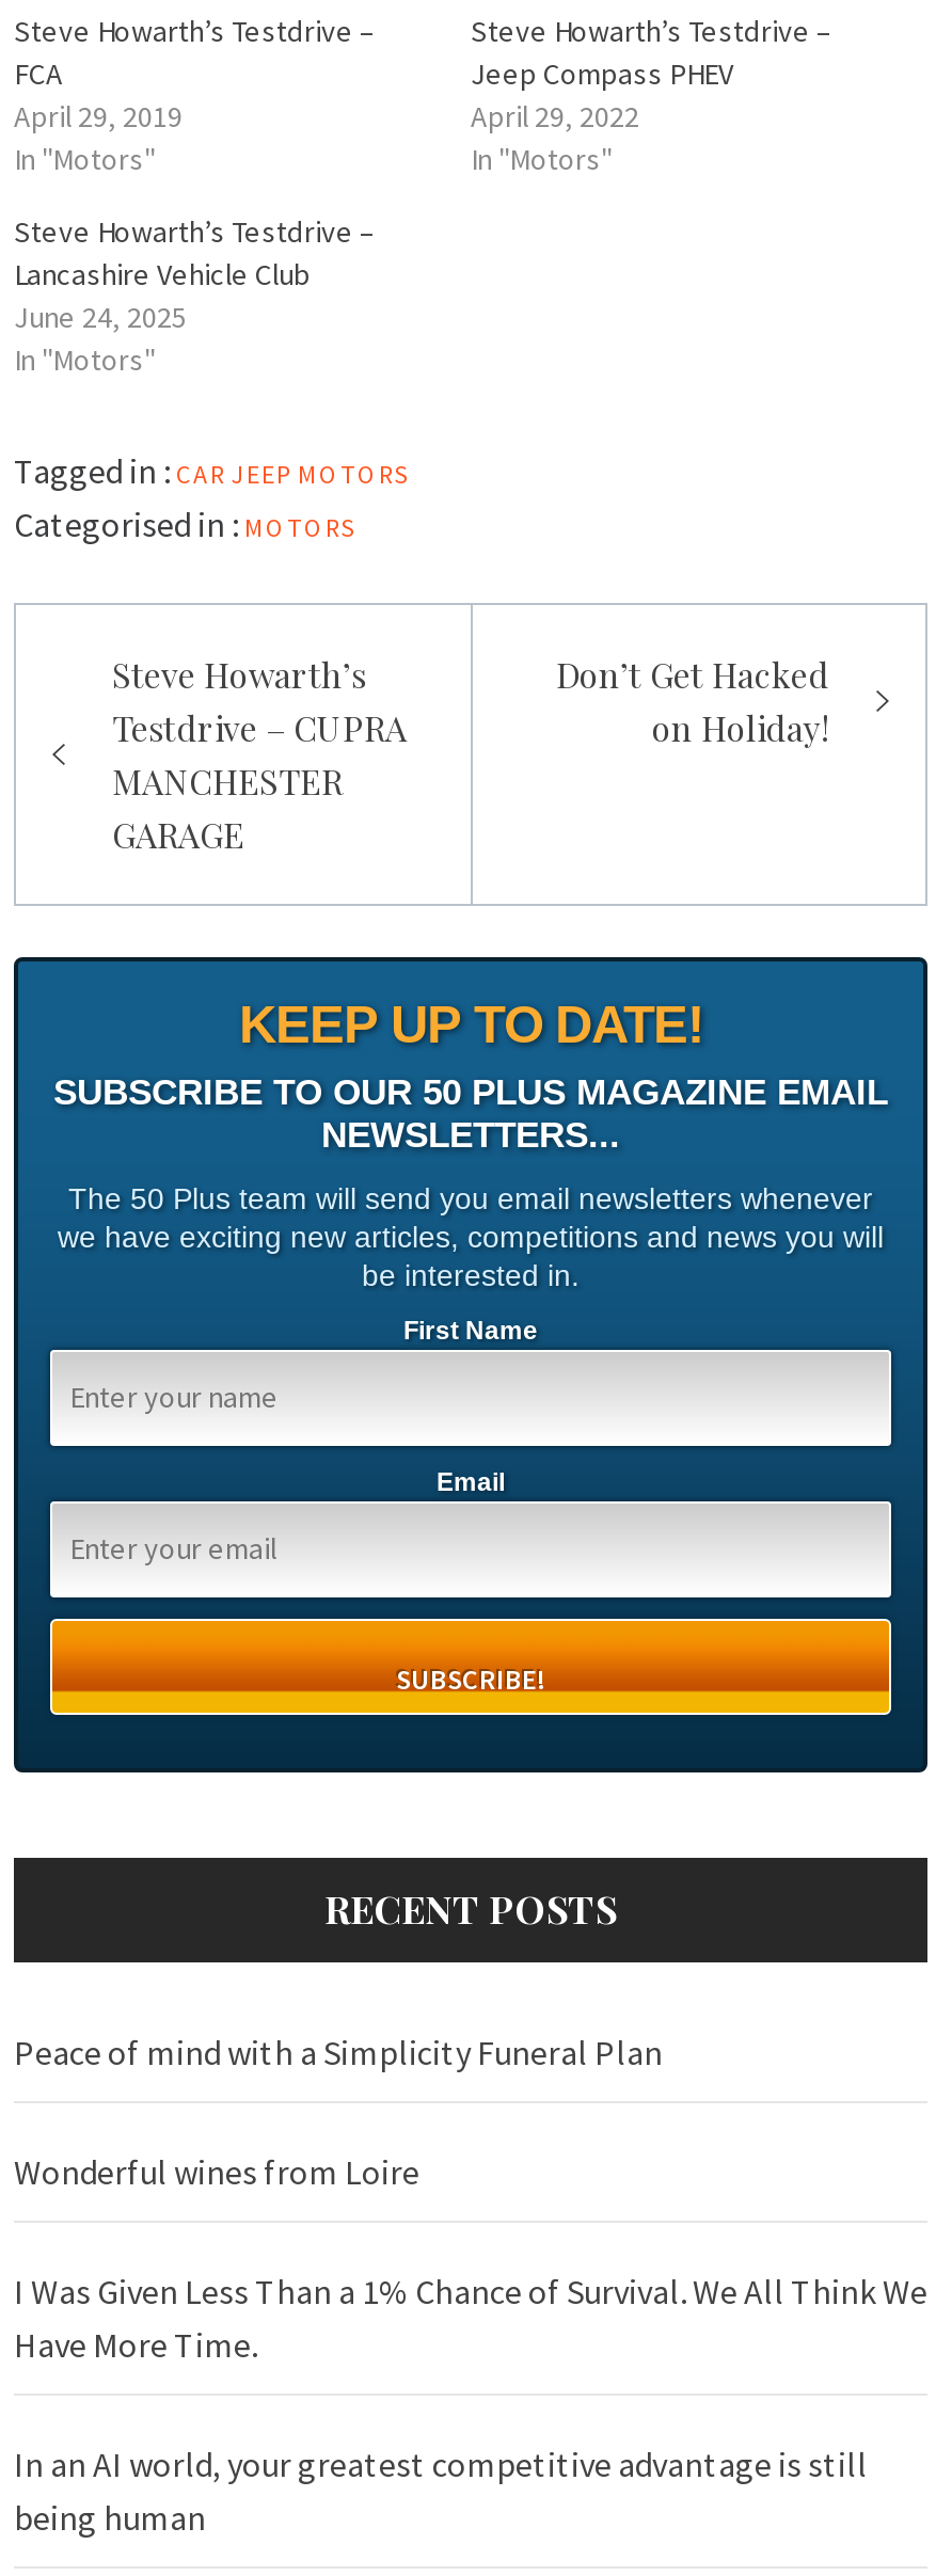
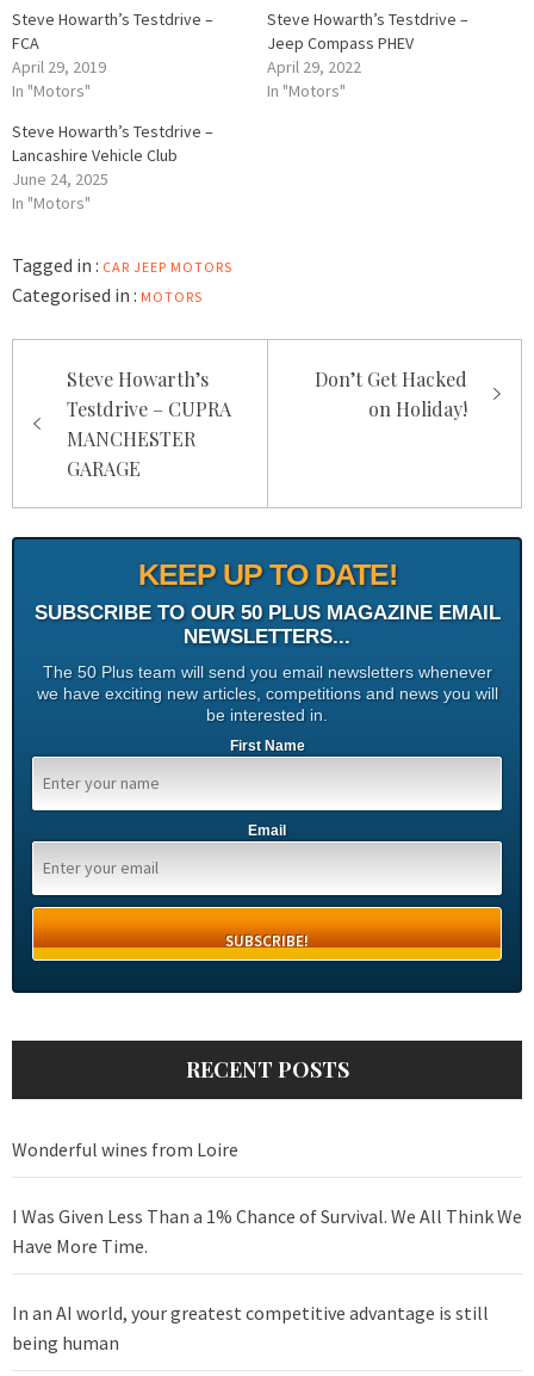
- Peace of mind with a Simplicity Funeral Plan
